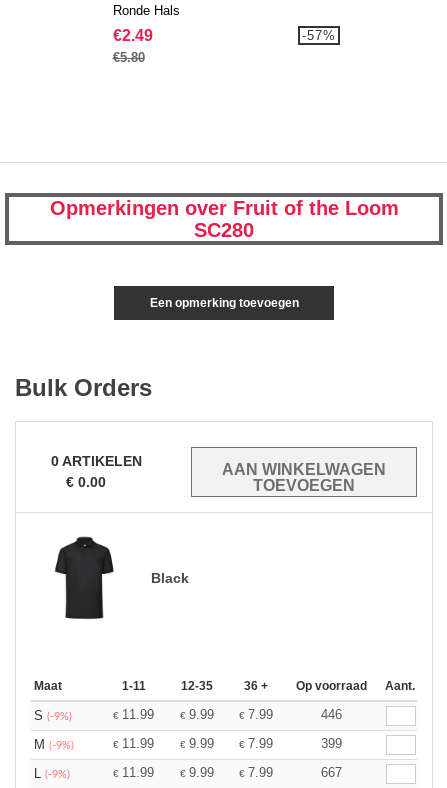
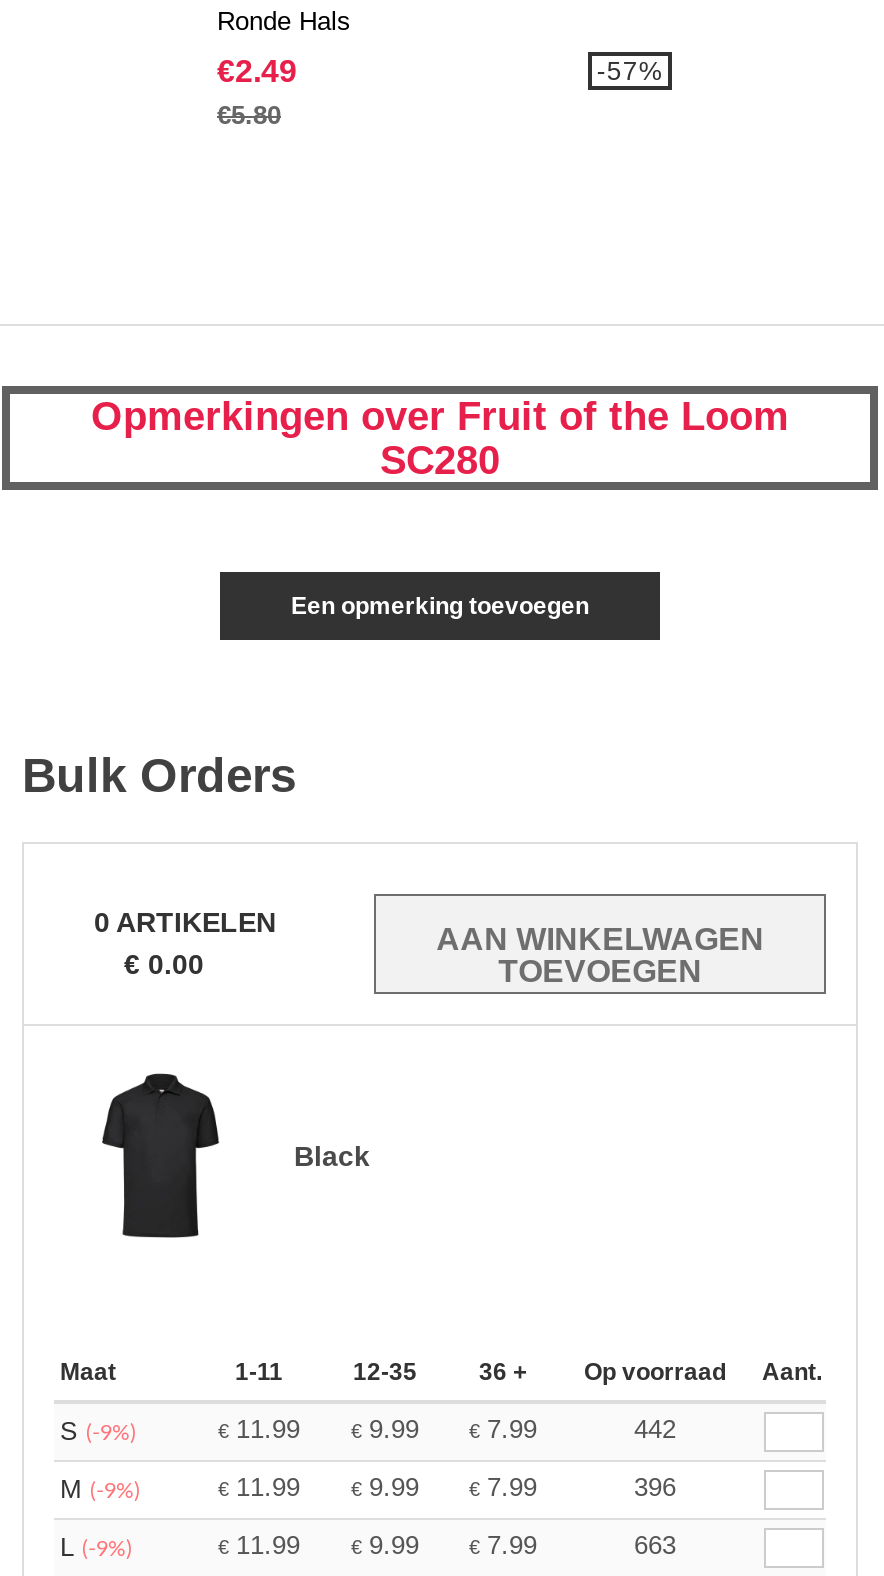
- 446
+ 442

- 399
+ 396

- 667
+ 663
